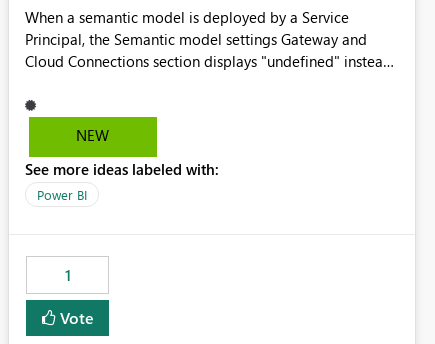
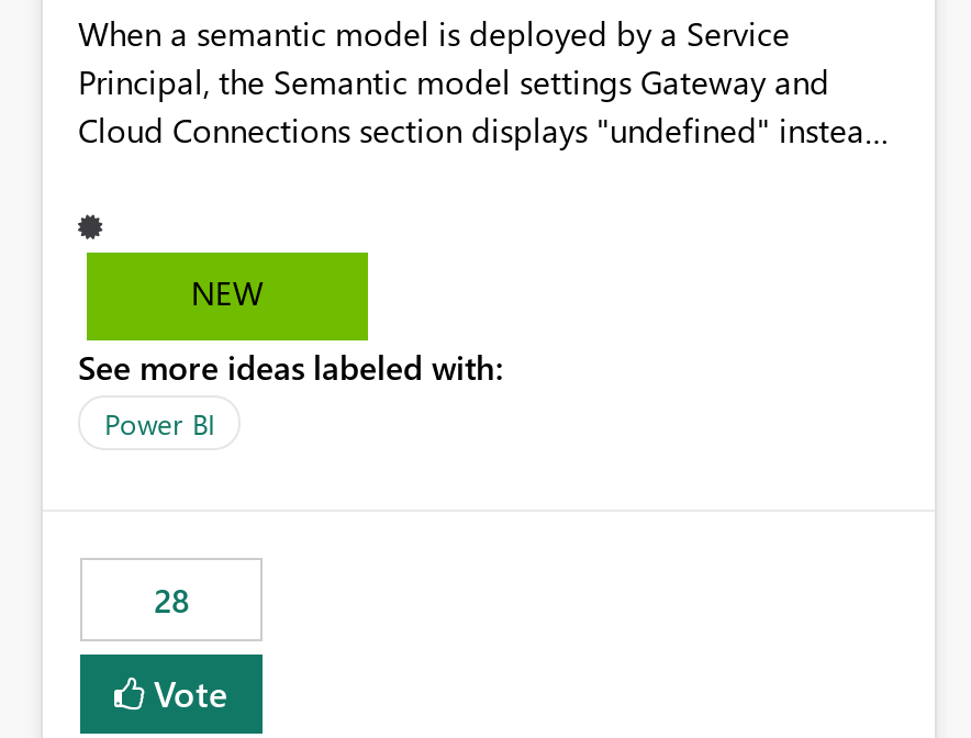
- 1
+ 28
